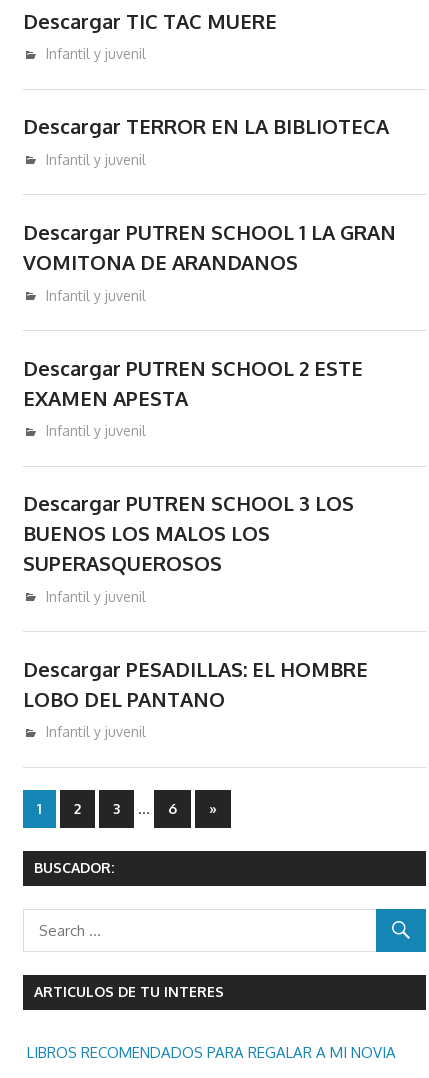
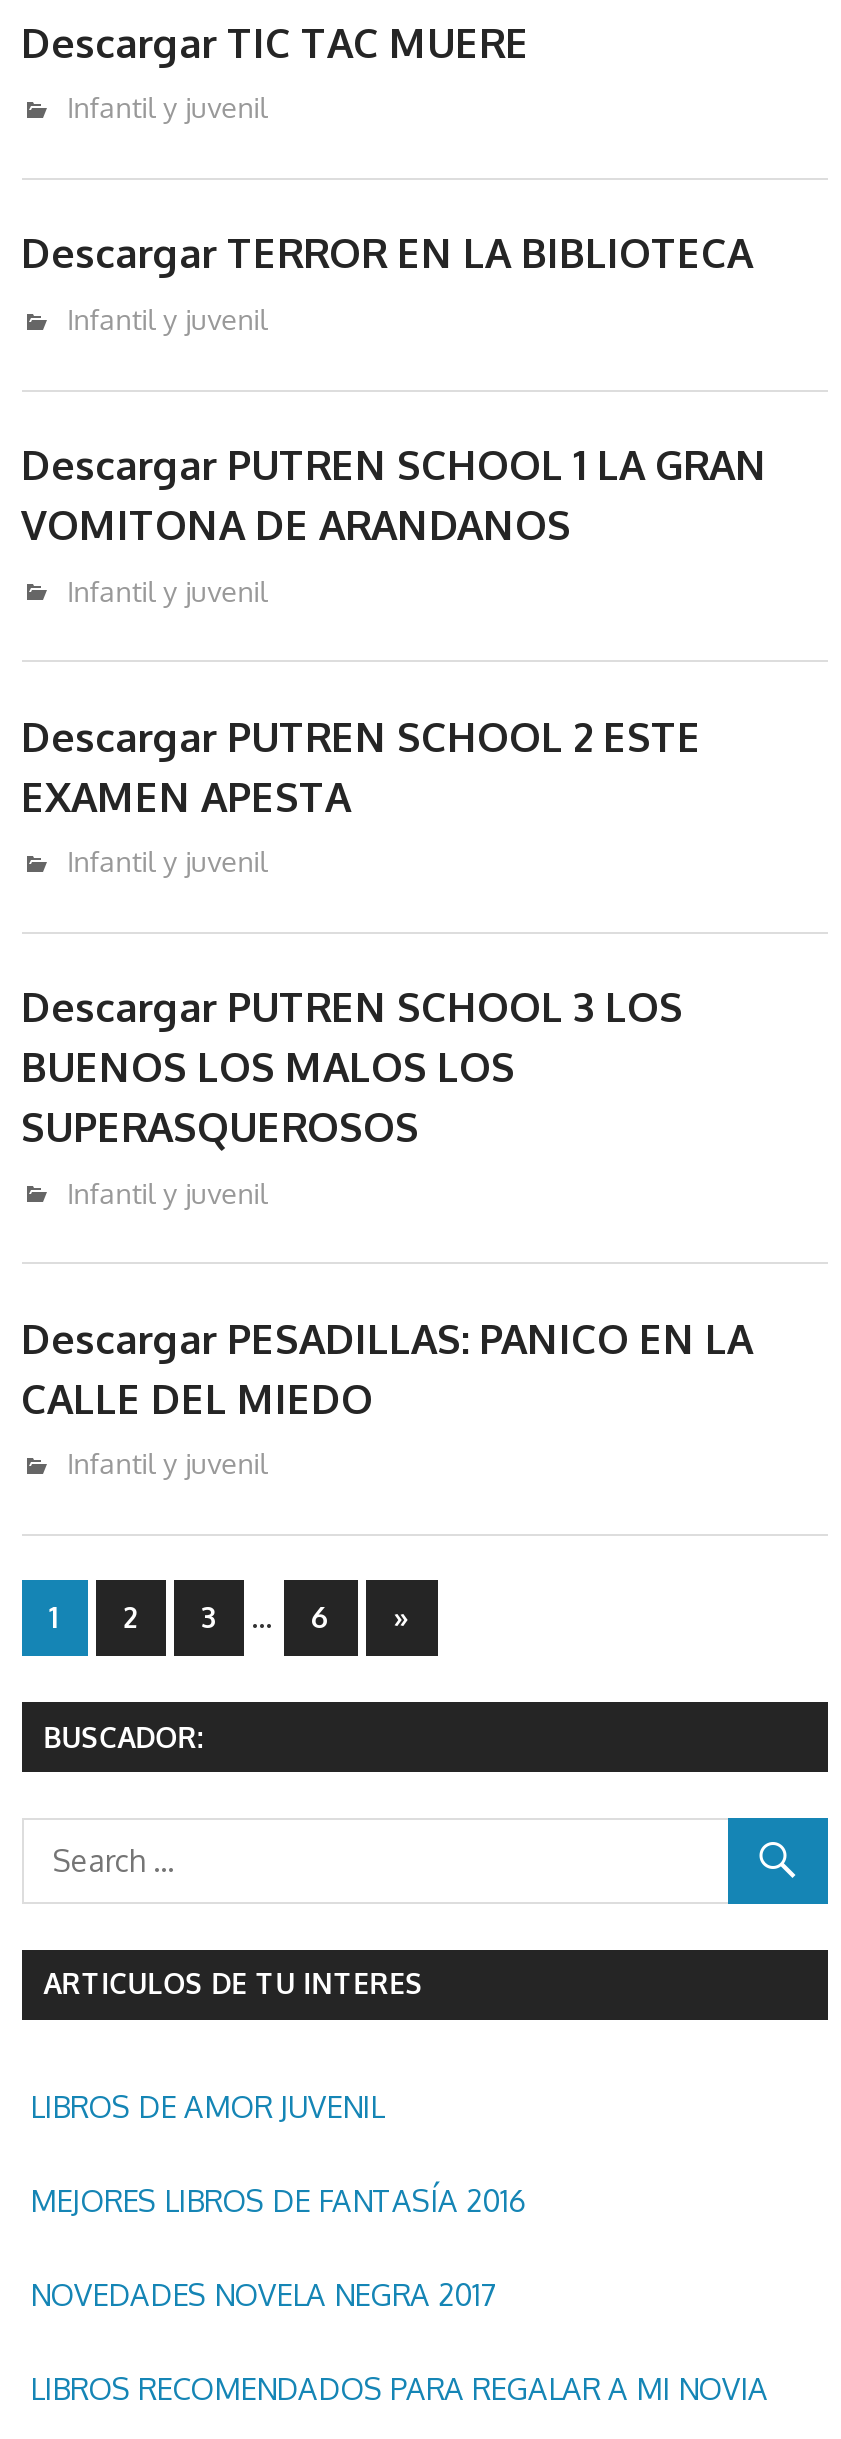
- Descargar PESADILLAS: EL HOMBRE
- LOBO DEL PANTANO
+ Descargar PESADILLAS: PANICO EN LA
+ CALLE DEL MIEDO

+ LIBROS DE AMOR JUVENIL
+ MEJORES LIBROS DE FANTASÍA 2016
+ NOVEDADES NOVELA NEGRA 2017
